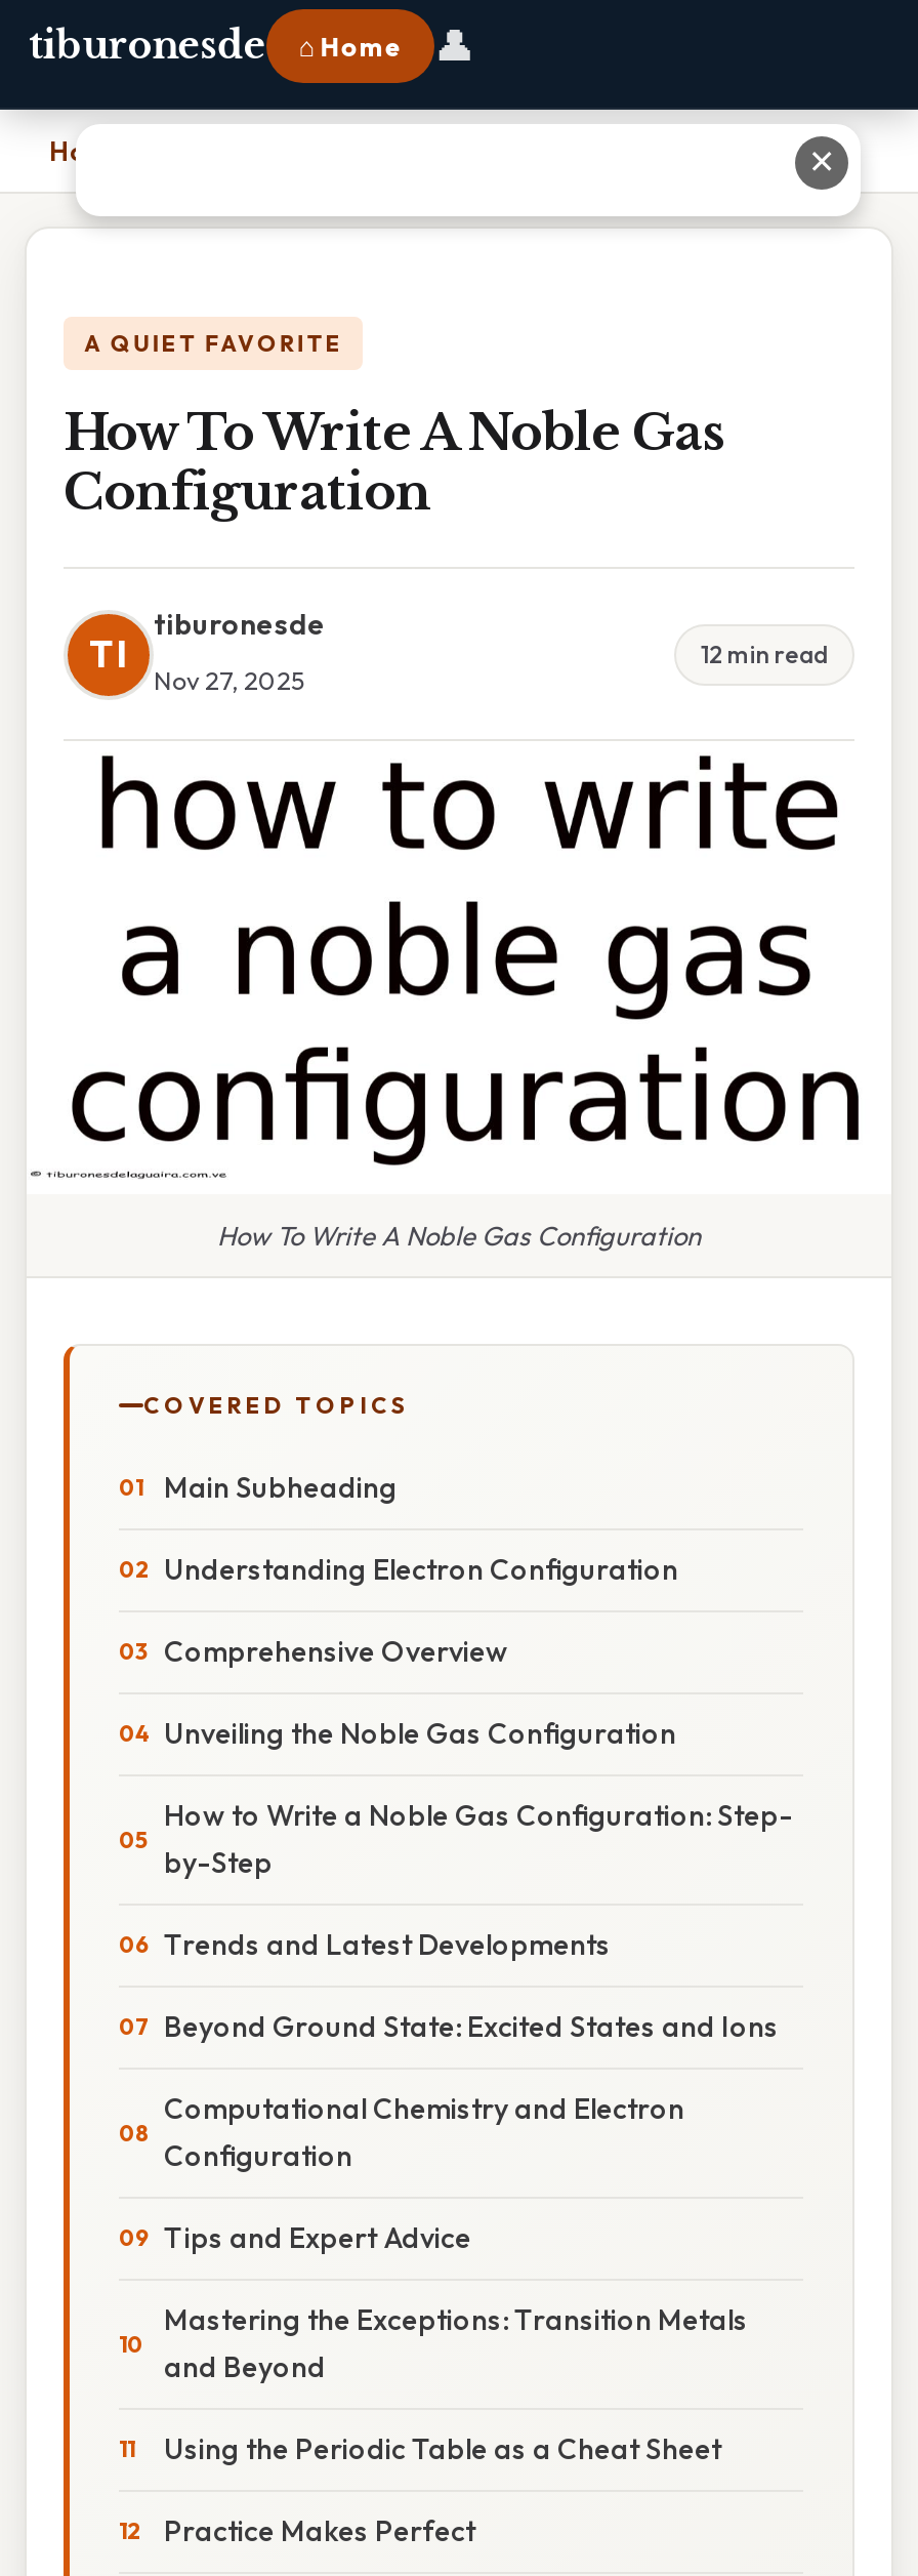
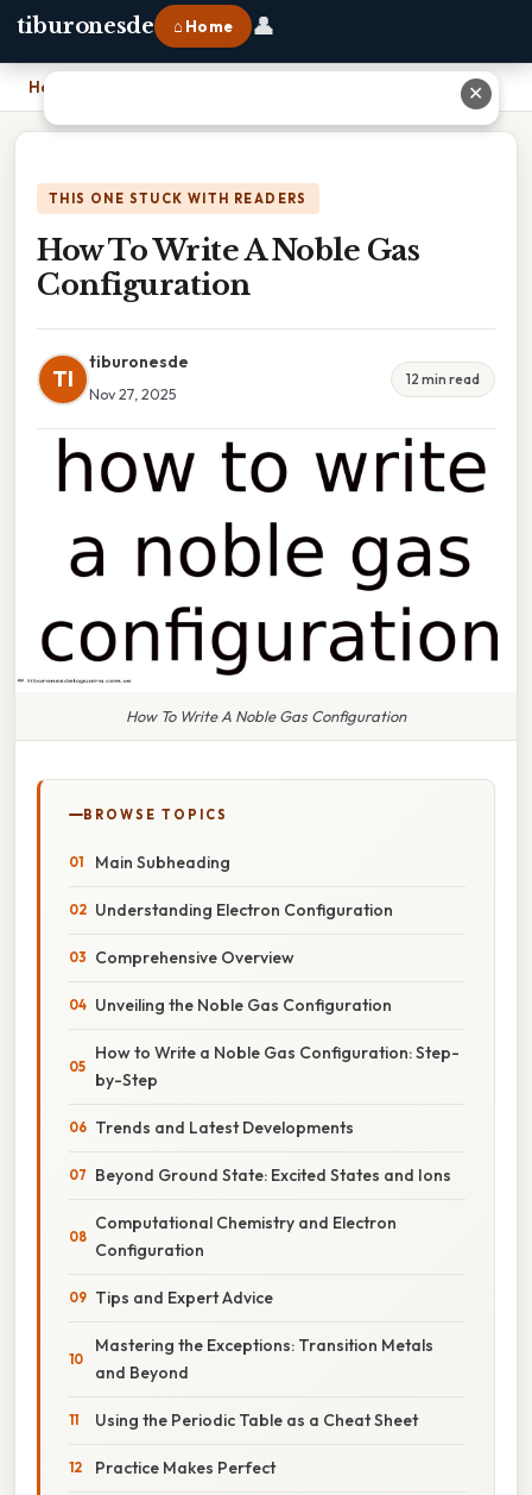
- A QUIET FAVORITE
+ THIS ONE STUCK WITH READERS

- COVERED TOPICS
+ BROWSE TOPICS
